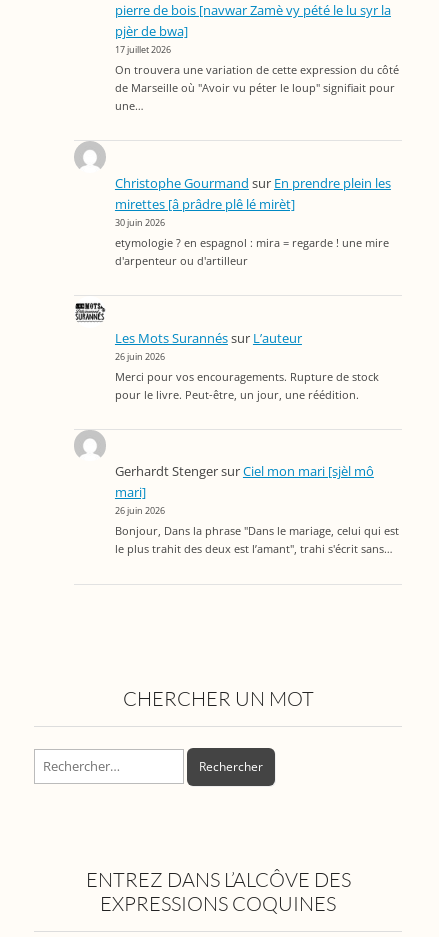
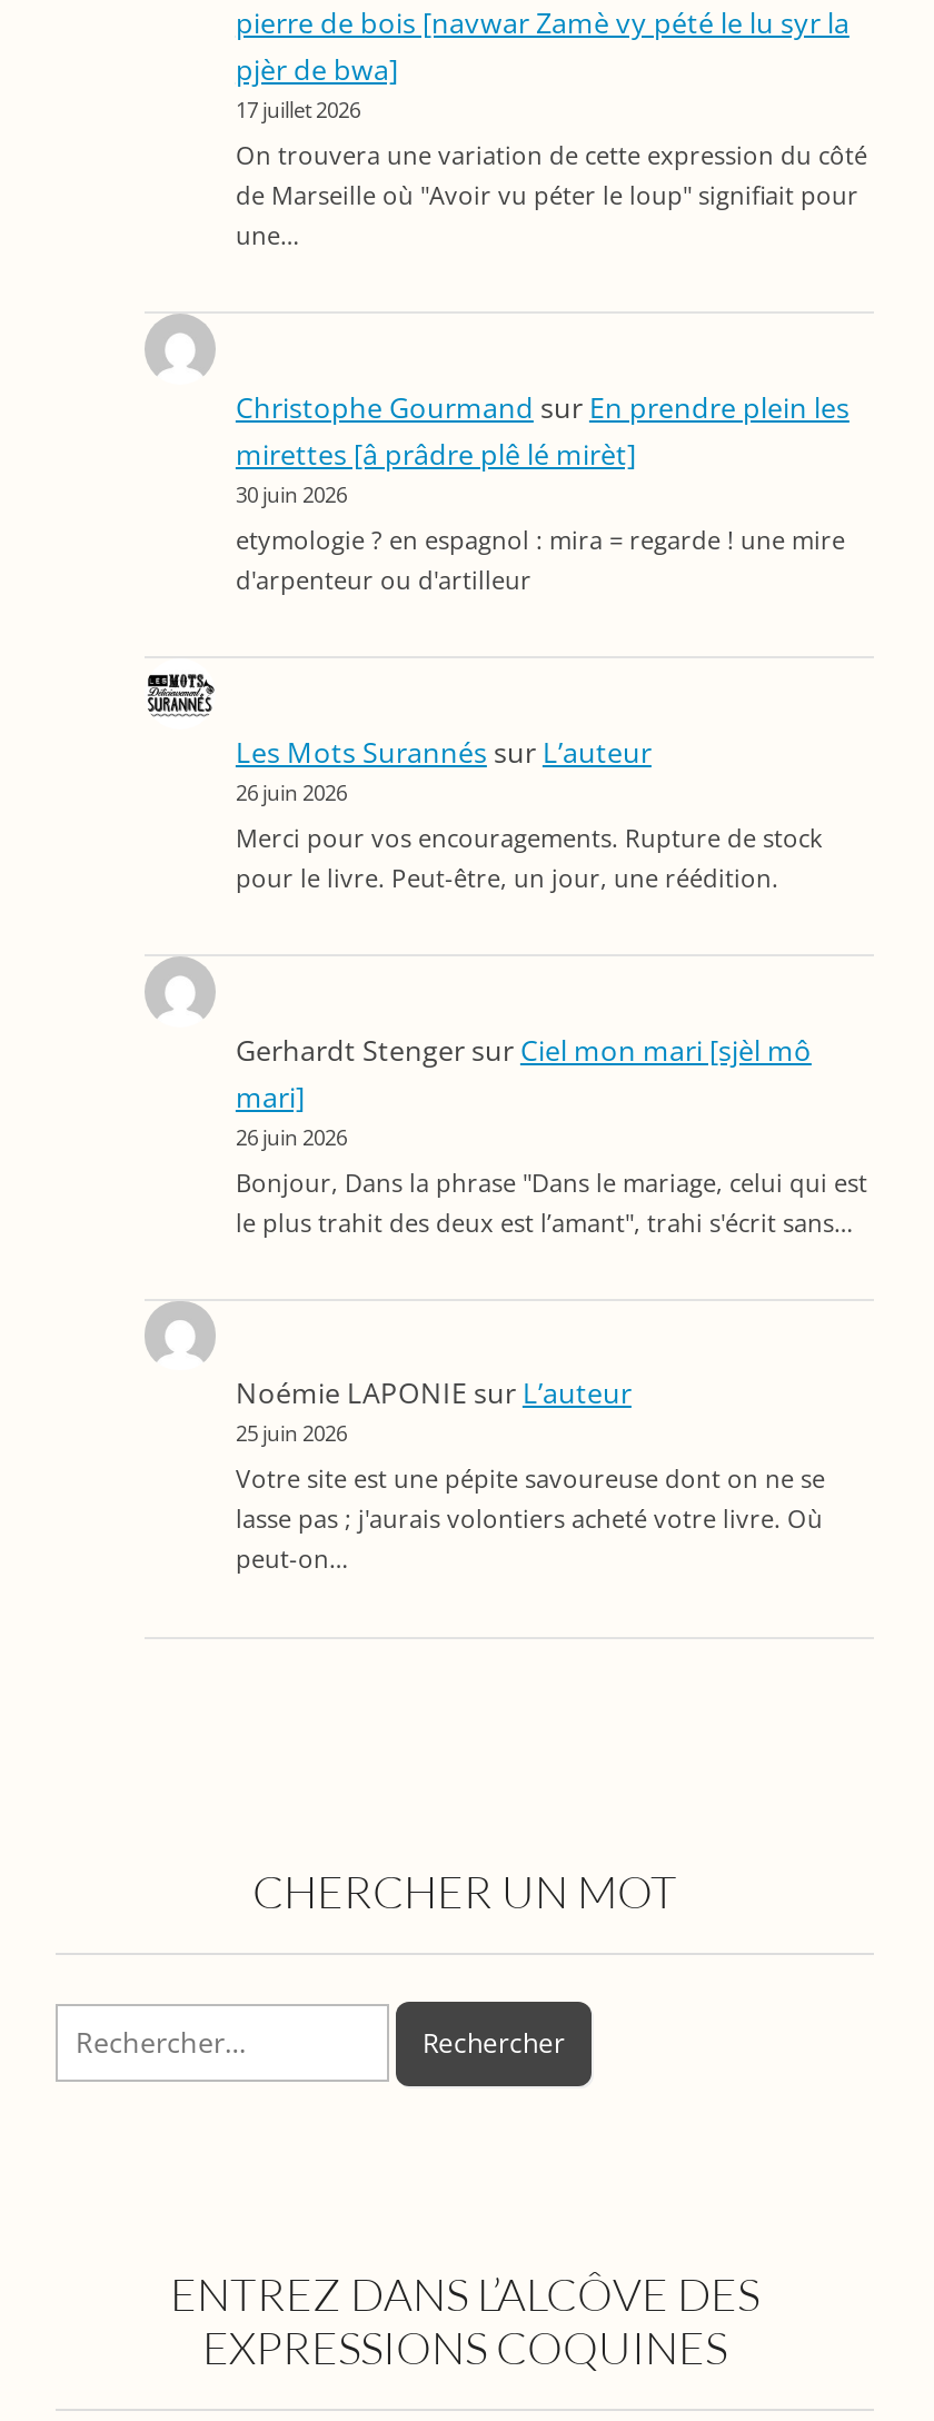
+ Noémie LAPONIE sur L’auteur
+ 25 juin 2026
+ Votre site est une pépite savoureuse dont on ne se
+ lasse pas ; j'aurais volontiers acheté votre livre. Où
+ peut-on…
